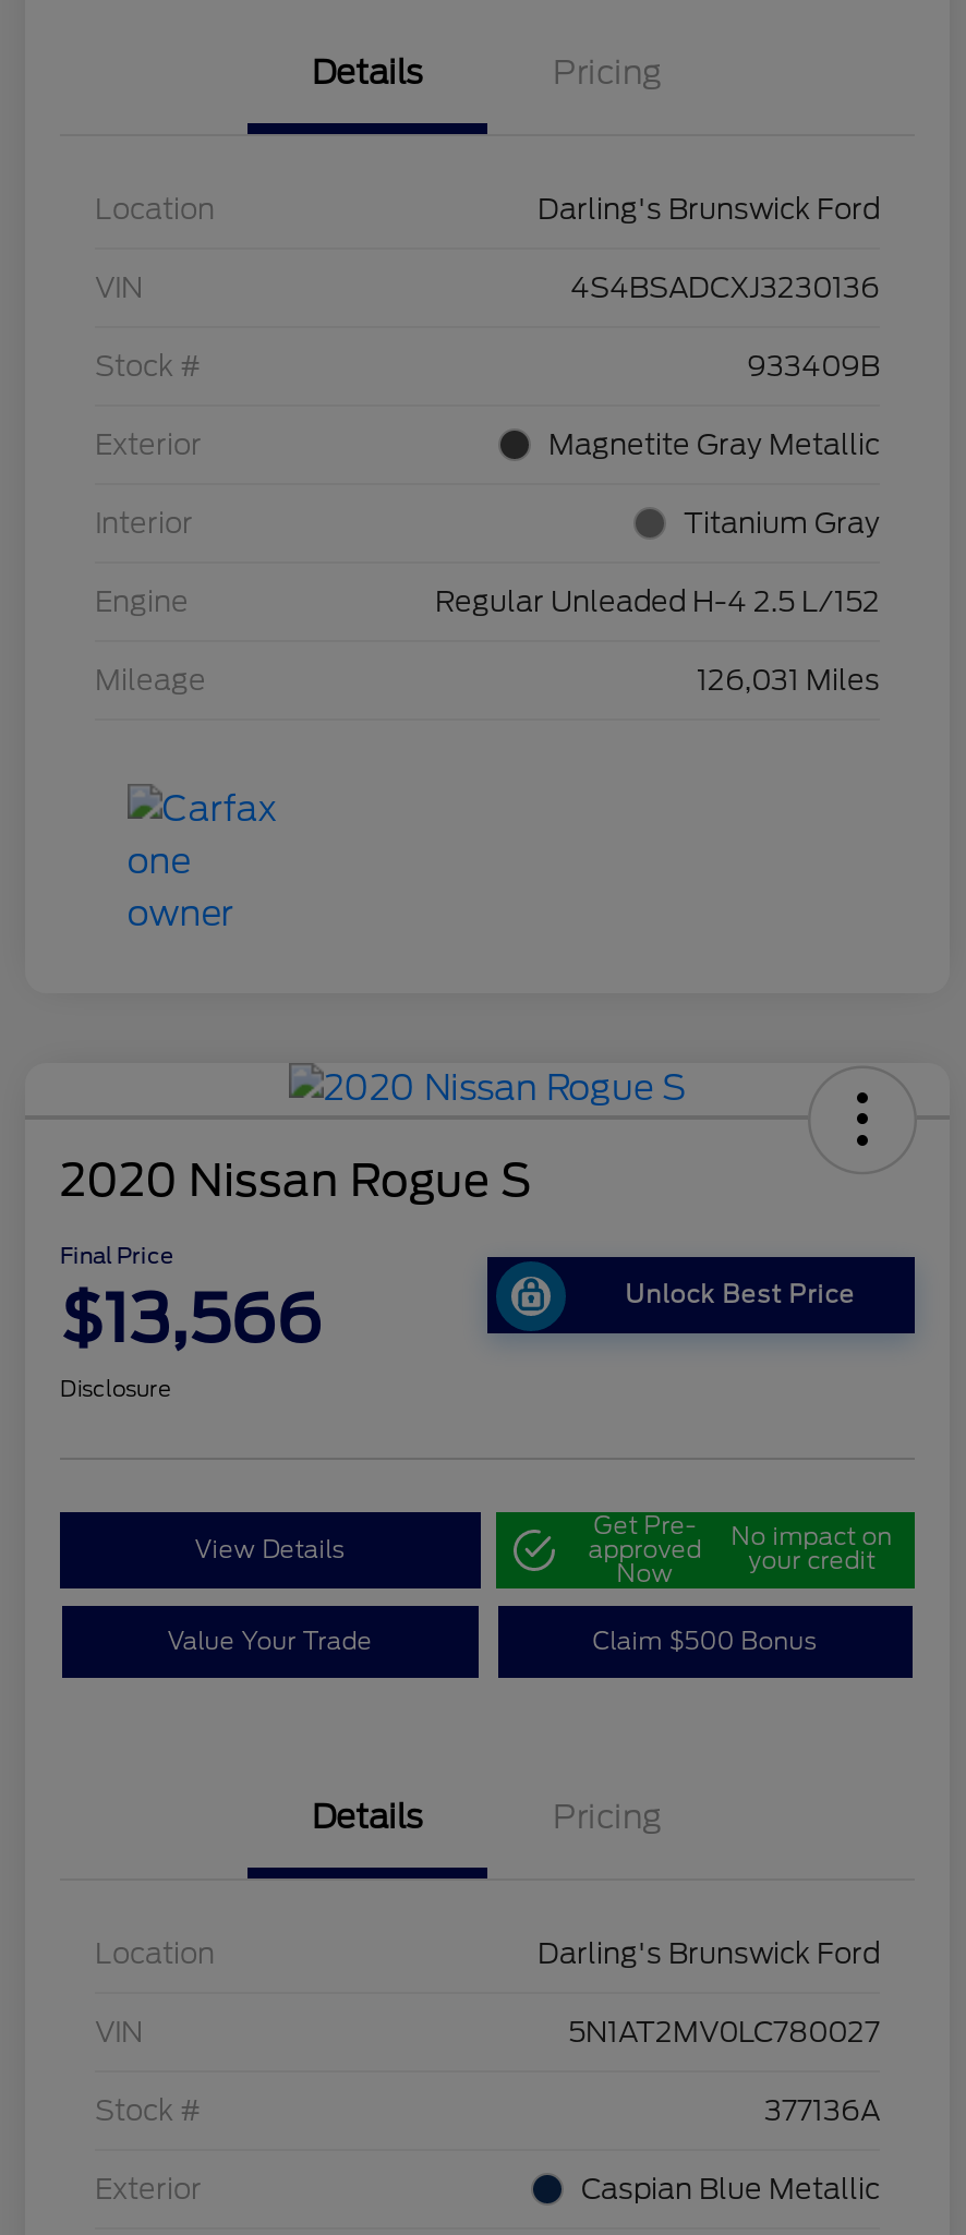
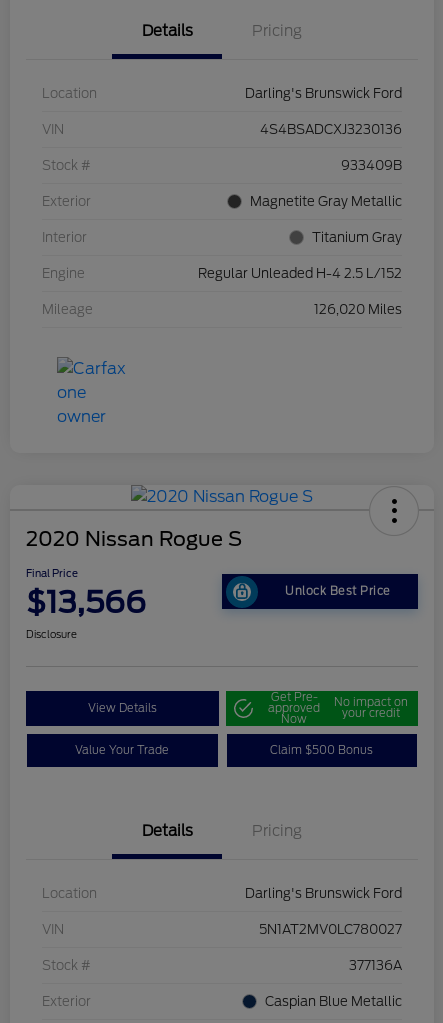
- 126,031 Miles
+ 126,020 Miles
